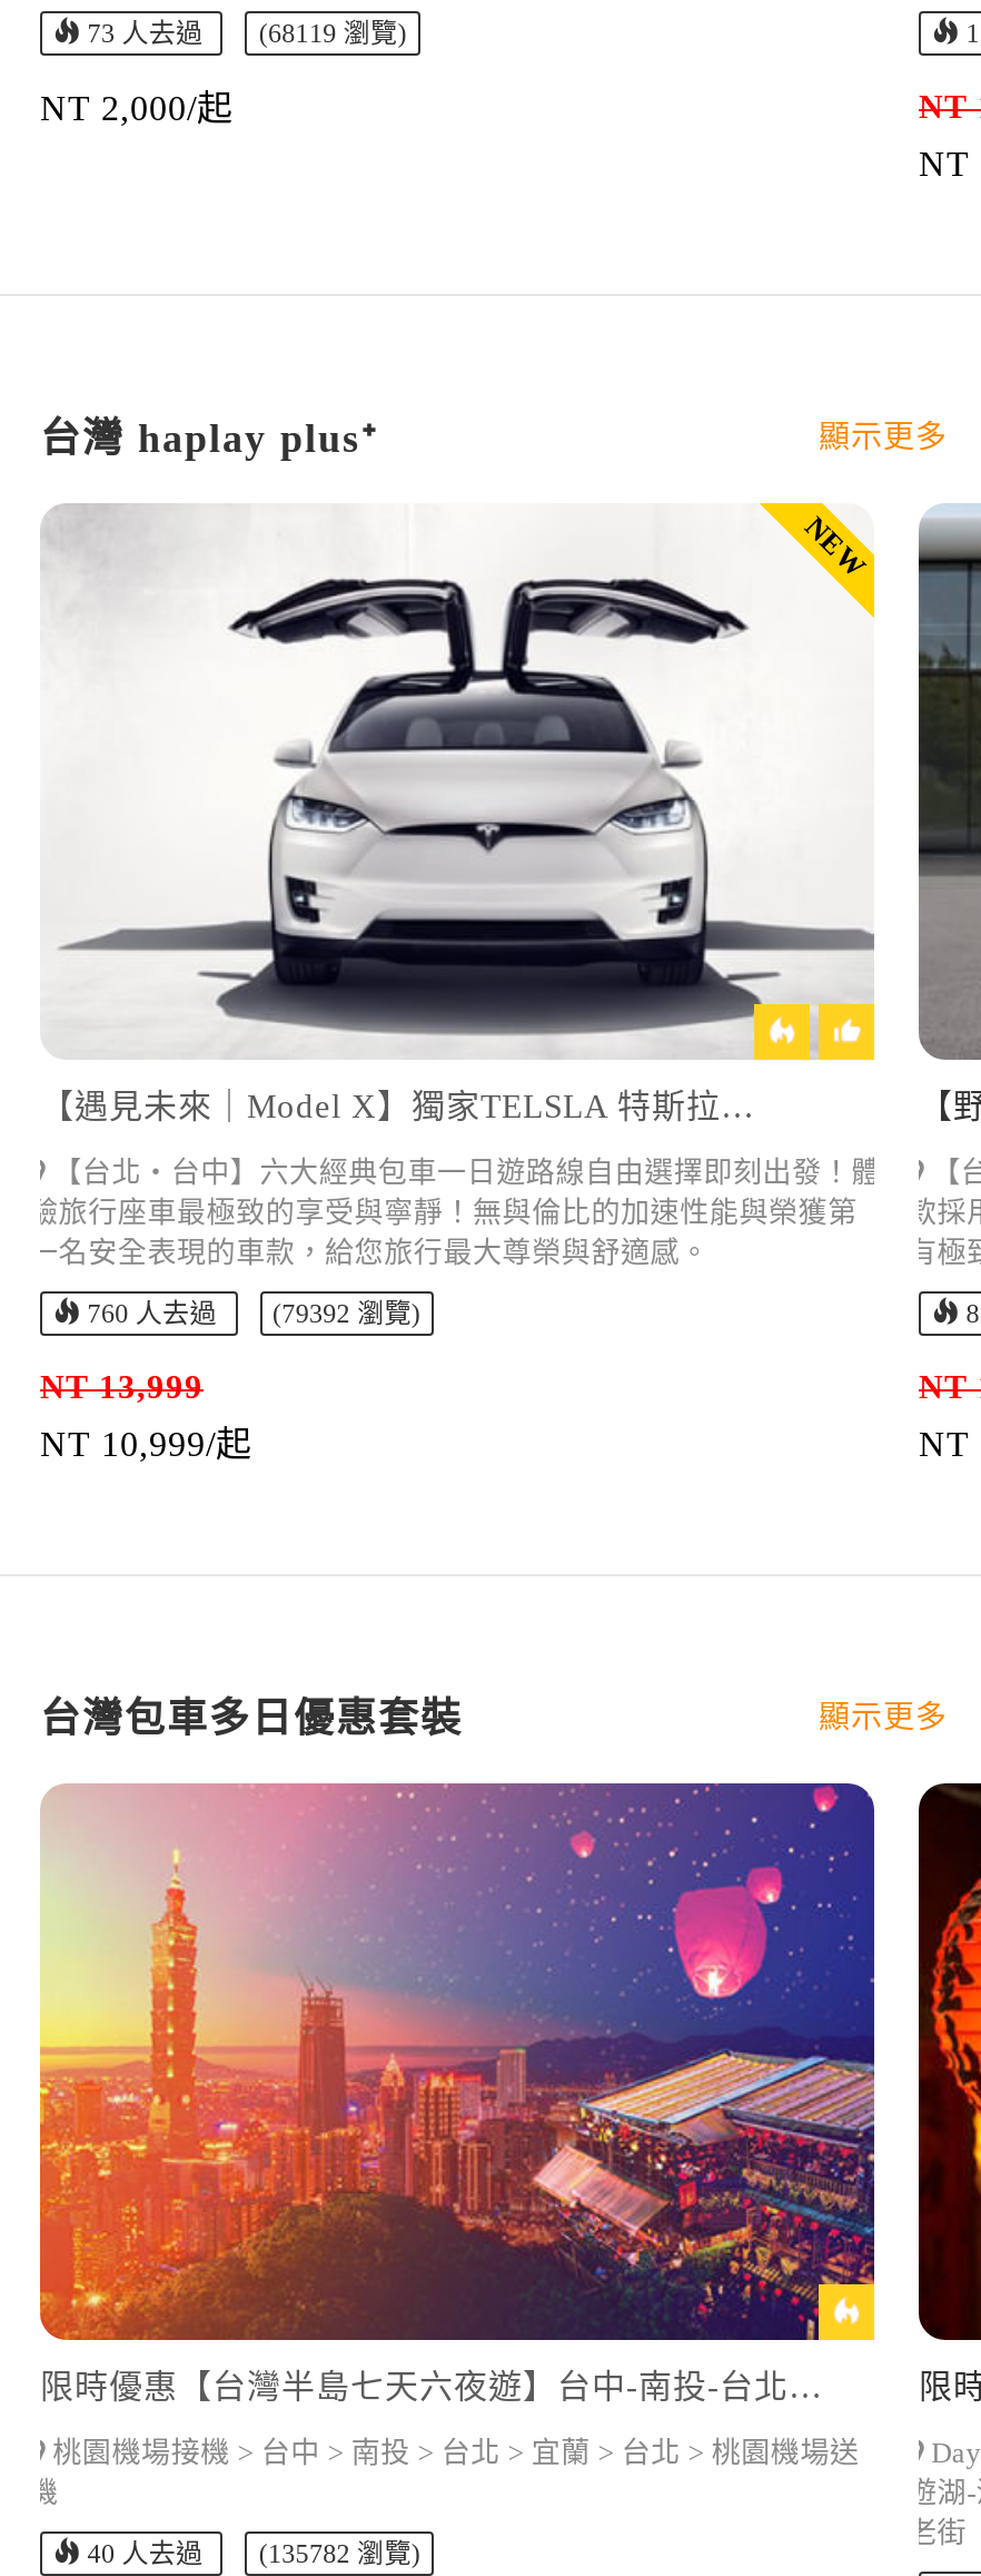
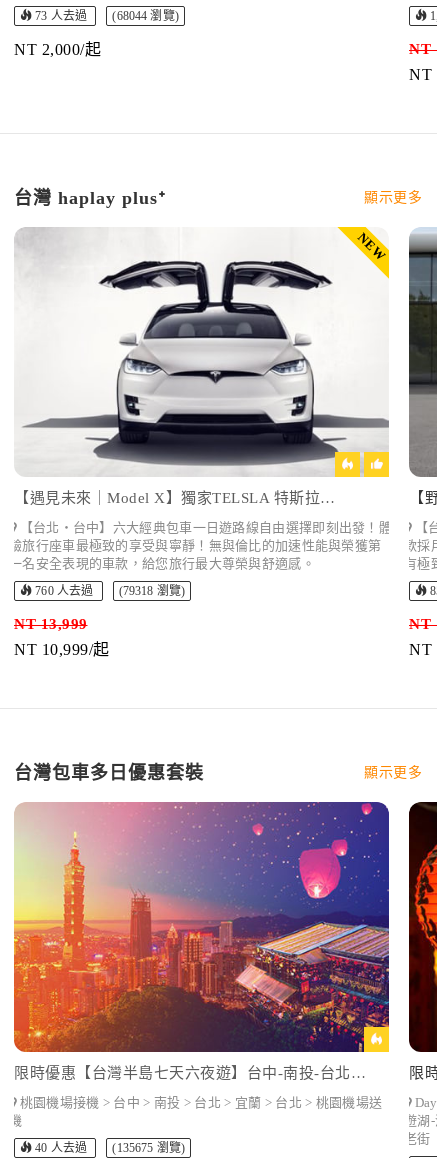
- 73 人去過 (68119 瀏覽)
+ 73 人去過 (68044 瀏覽)

- 760 人去過 (79392 瀏覽)
+ 760 人去過 (79318 瀏覽)

- 40 人去過 (135782 瀏覽)
+ 40 人去過 (135675 瀏覽)
